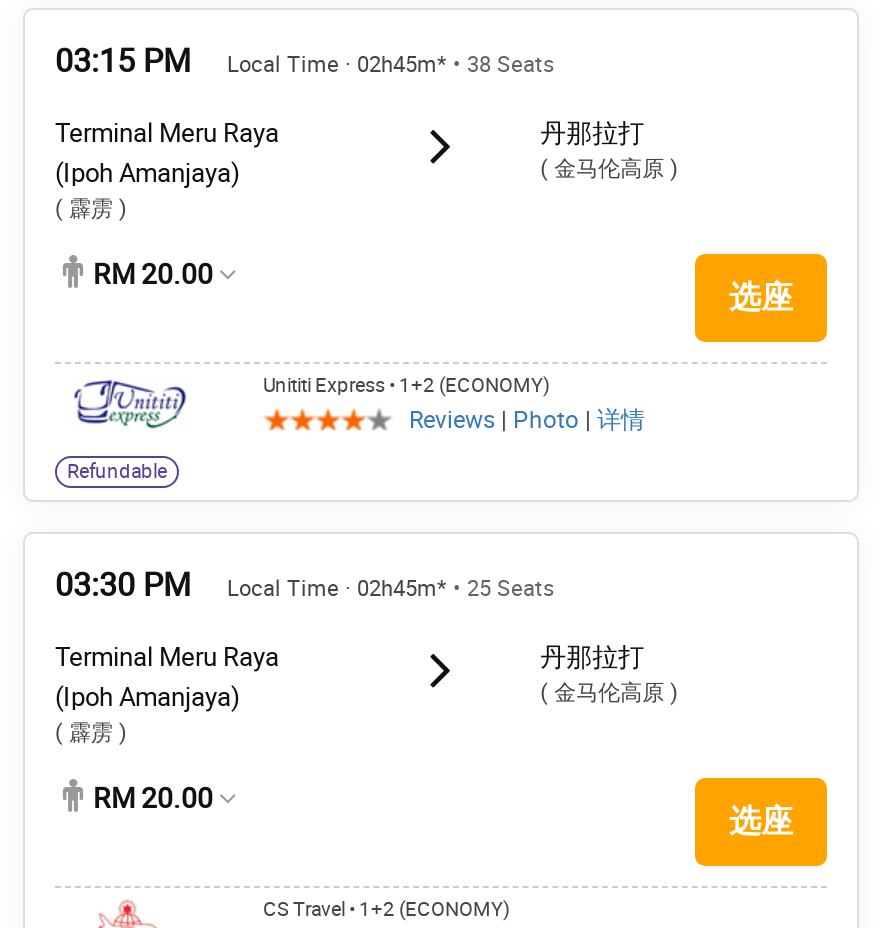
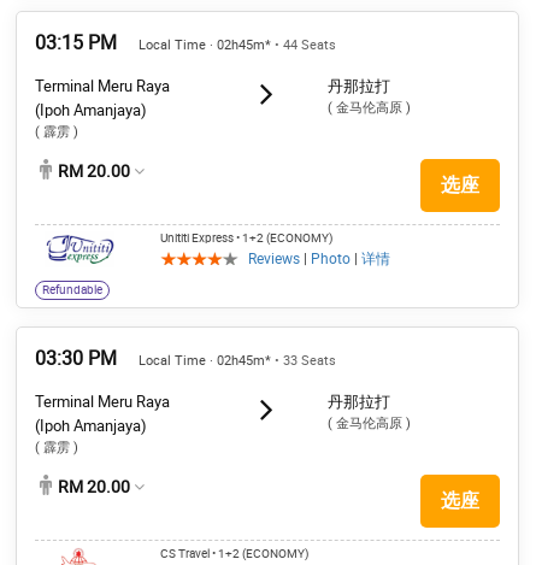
- Local Time · 02h45m* • 38 Seats
+ Local Time · 02h45m* • 44 Seats

- Local Time · 02h45m* • 25 Seats
+ Local Time · 02h45m* • 33 Seats
